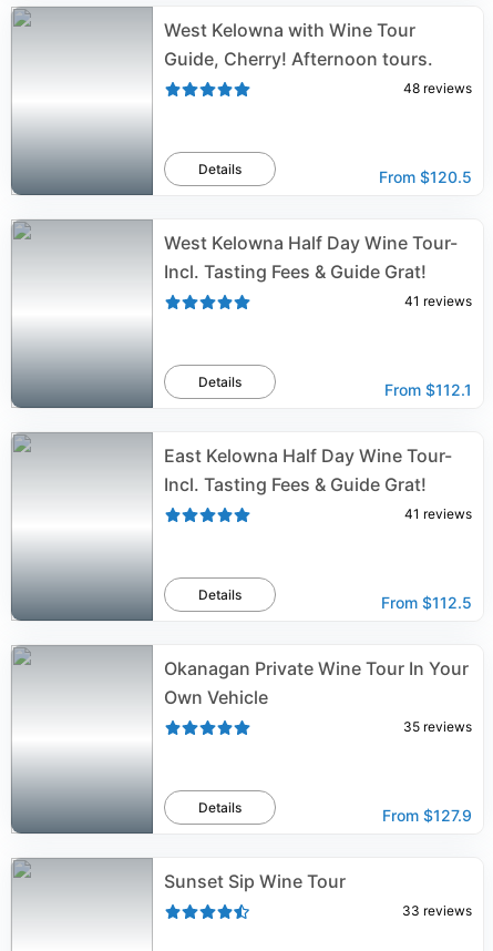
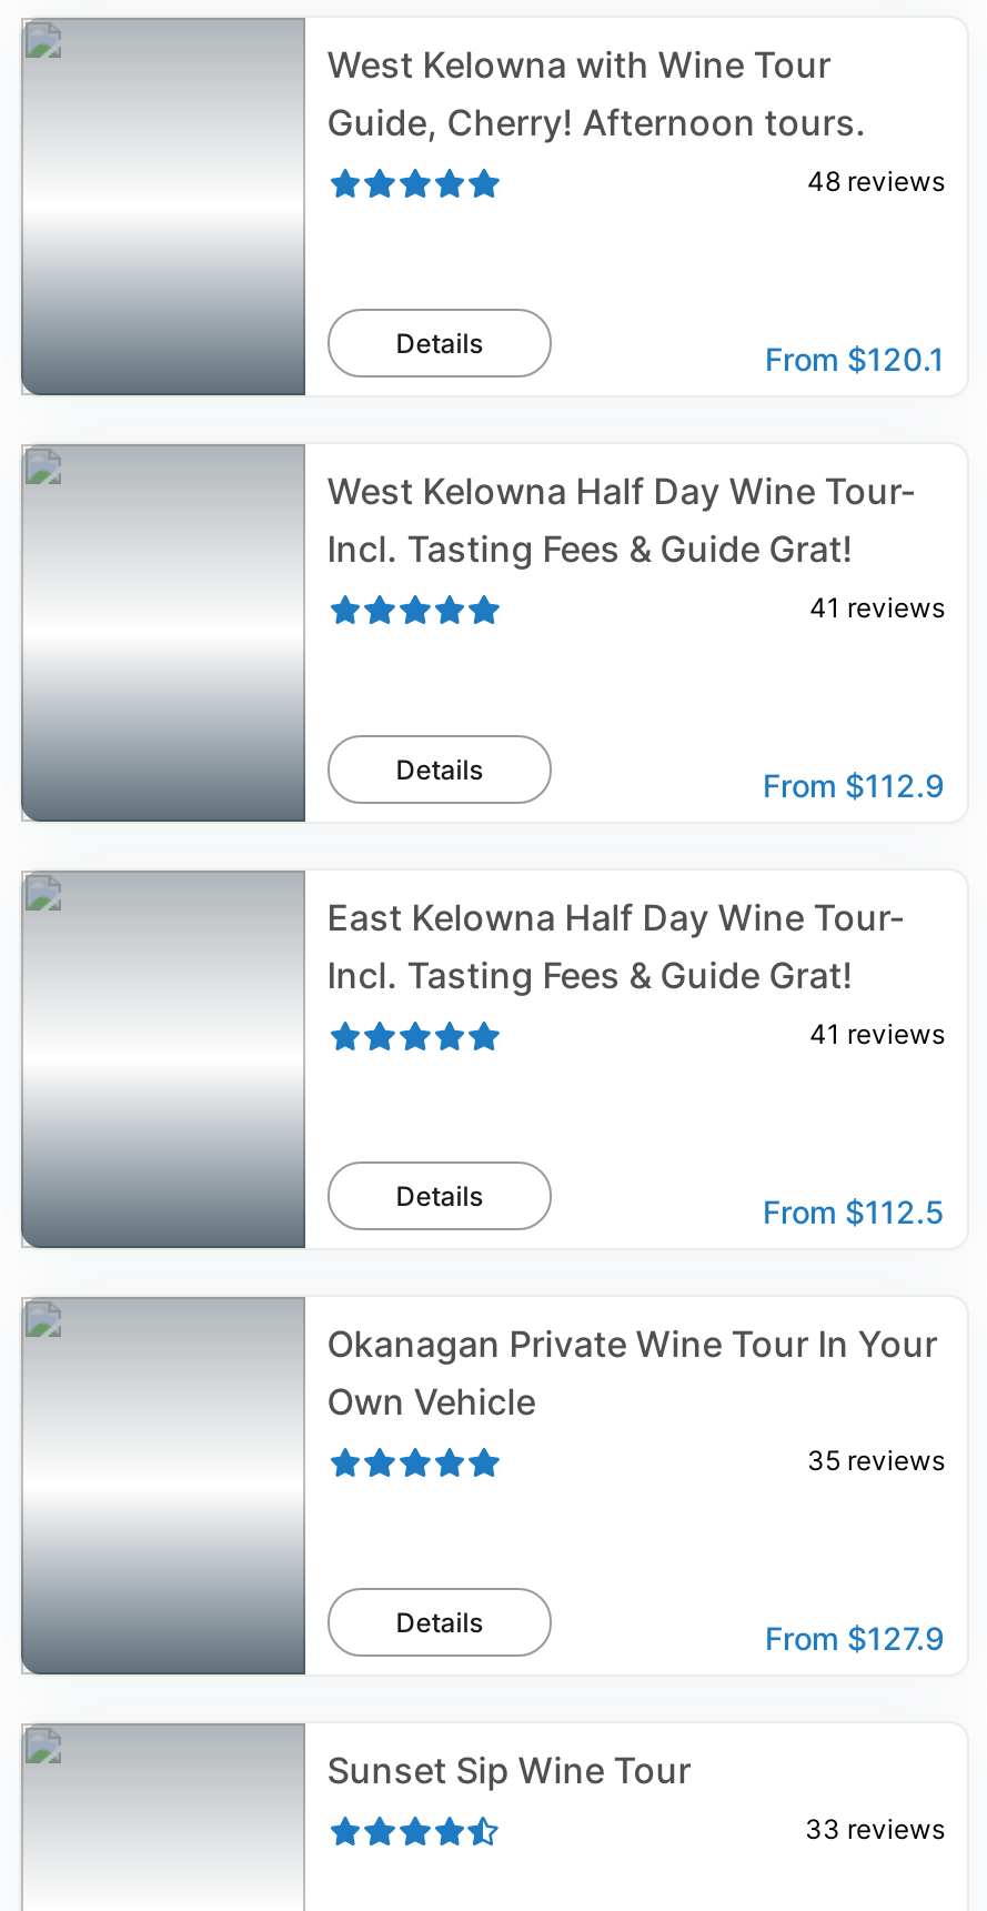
- From $120.5
+ From $120.1

- From $112.1
+ From $112.9
